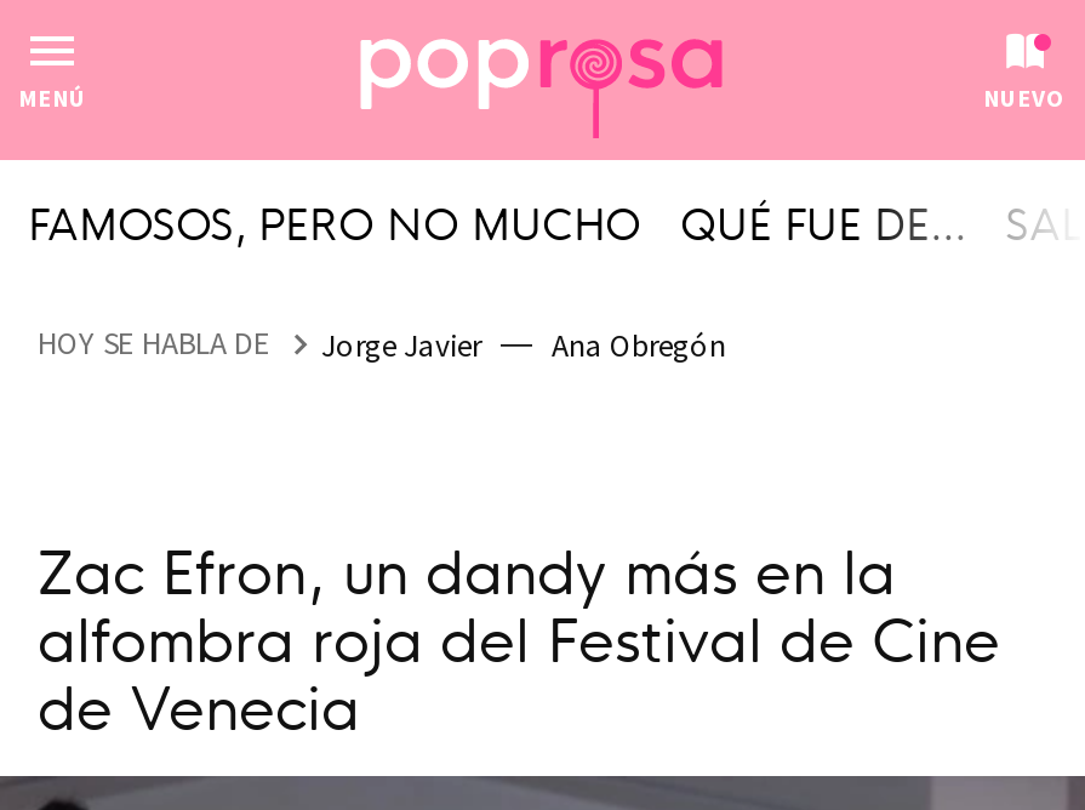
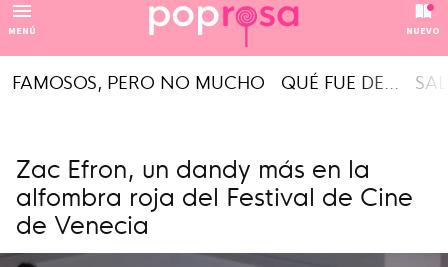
- HOY SE HABLA DE
- Jorge Javier
- Ana Obregón
